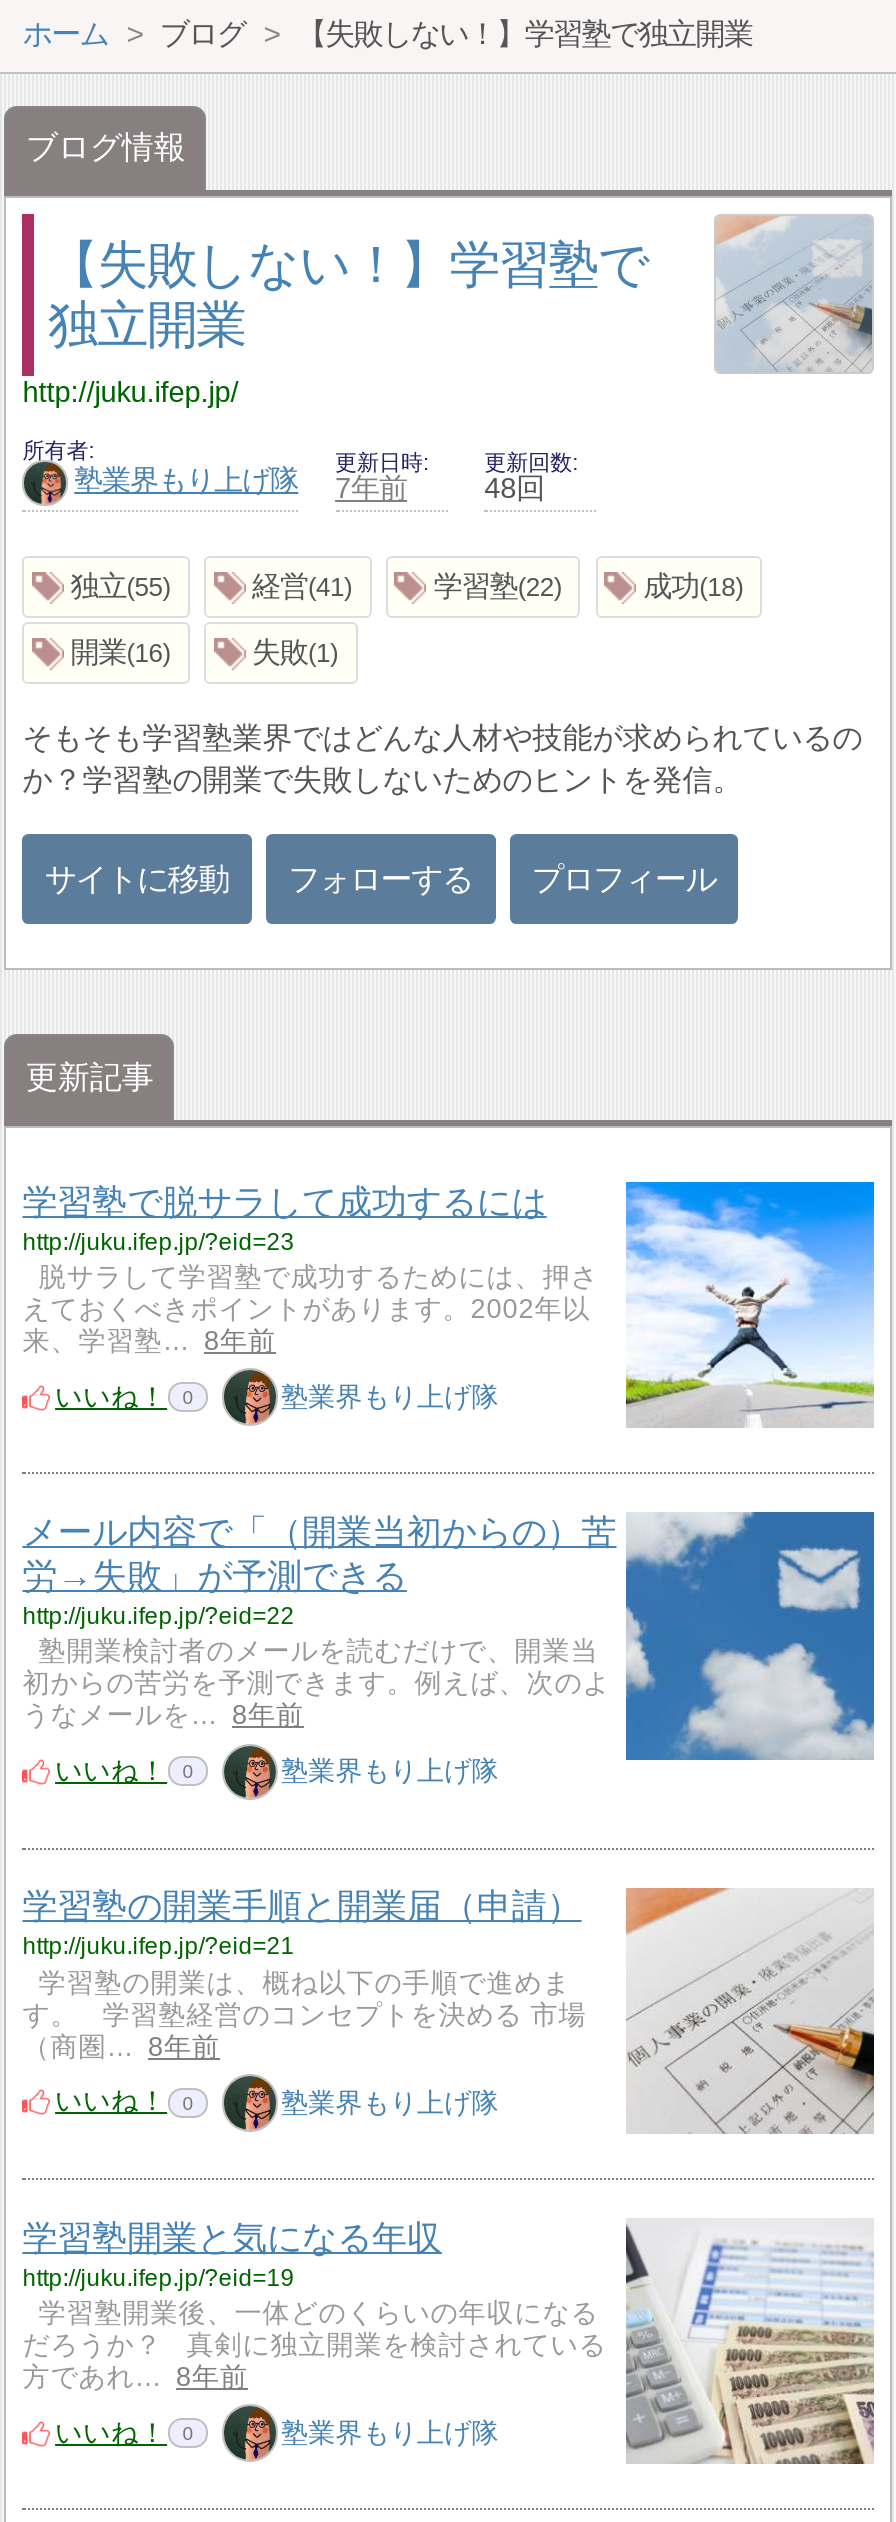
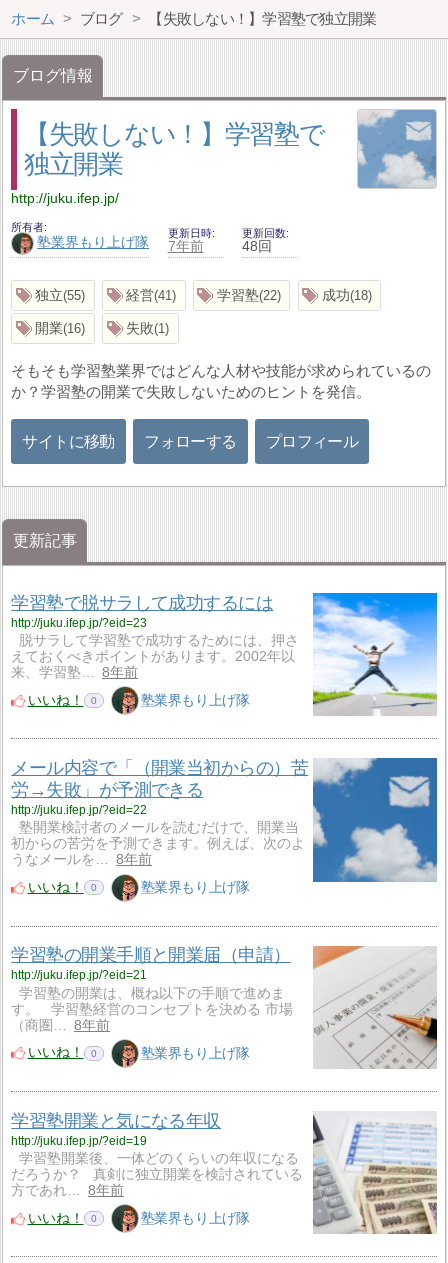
- [image]
+ [image]
